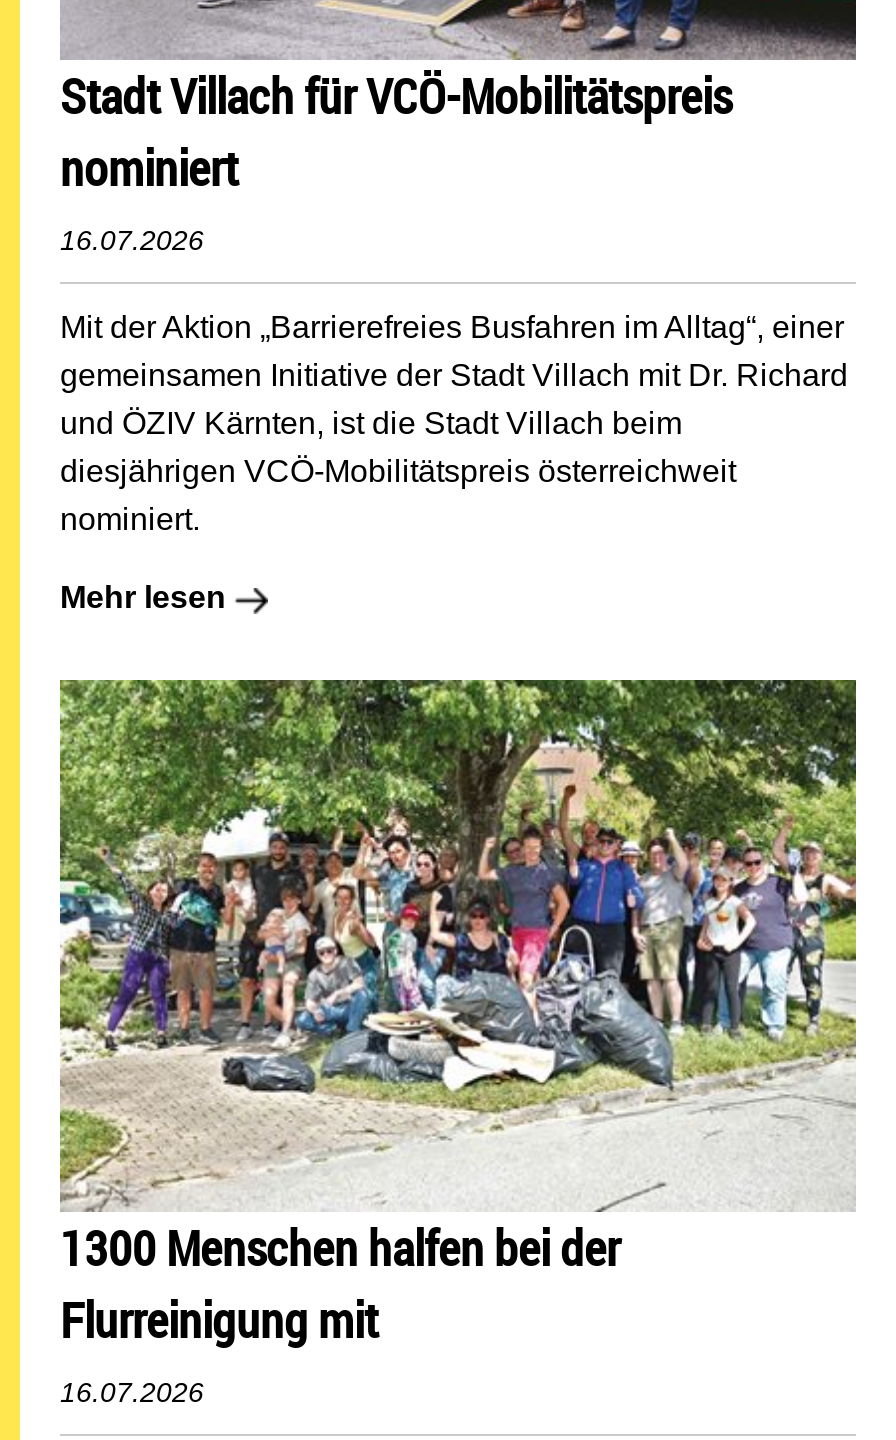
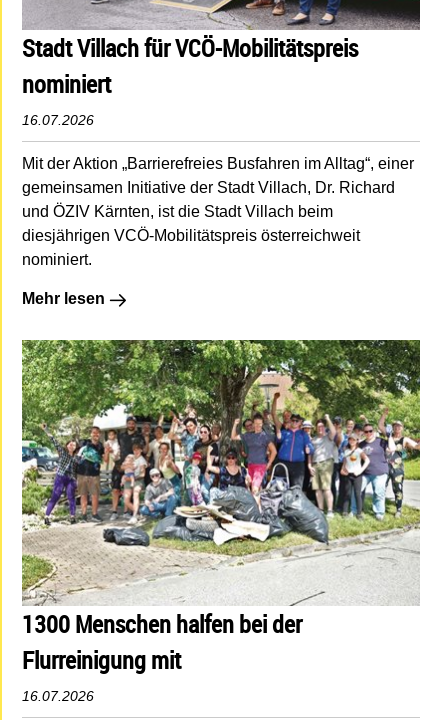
- gemeinsamen Initiative der Stadt Villach mit Dr. Richard
+ gemeinsamen Initiative der Stadt Villach, Dr. Richard
